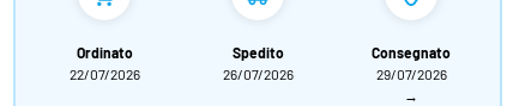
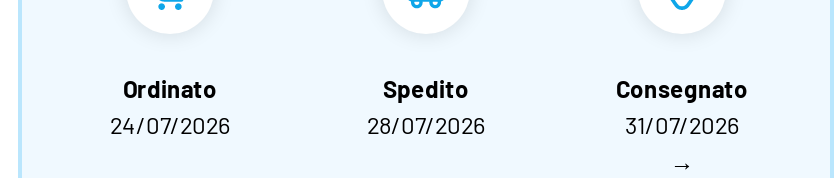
- 22/07/2026
+ 24/07/2026

- 26/07/2026
+ 28/07/2026

- 29/07/2026
+ 31/07/2026
